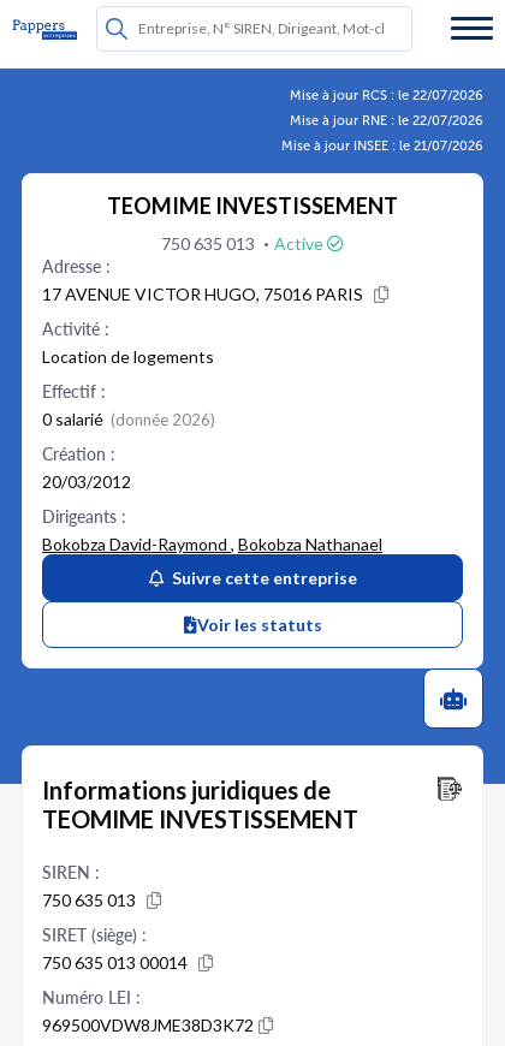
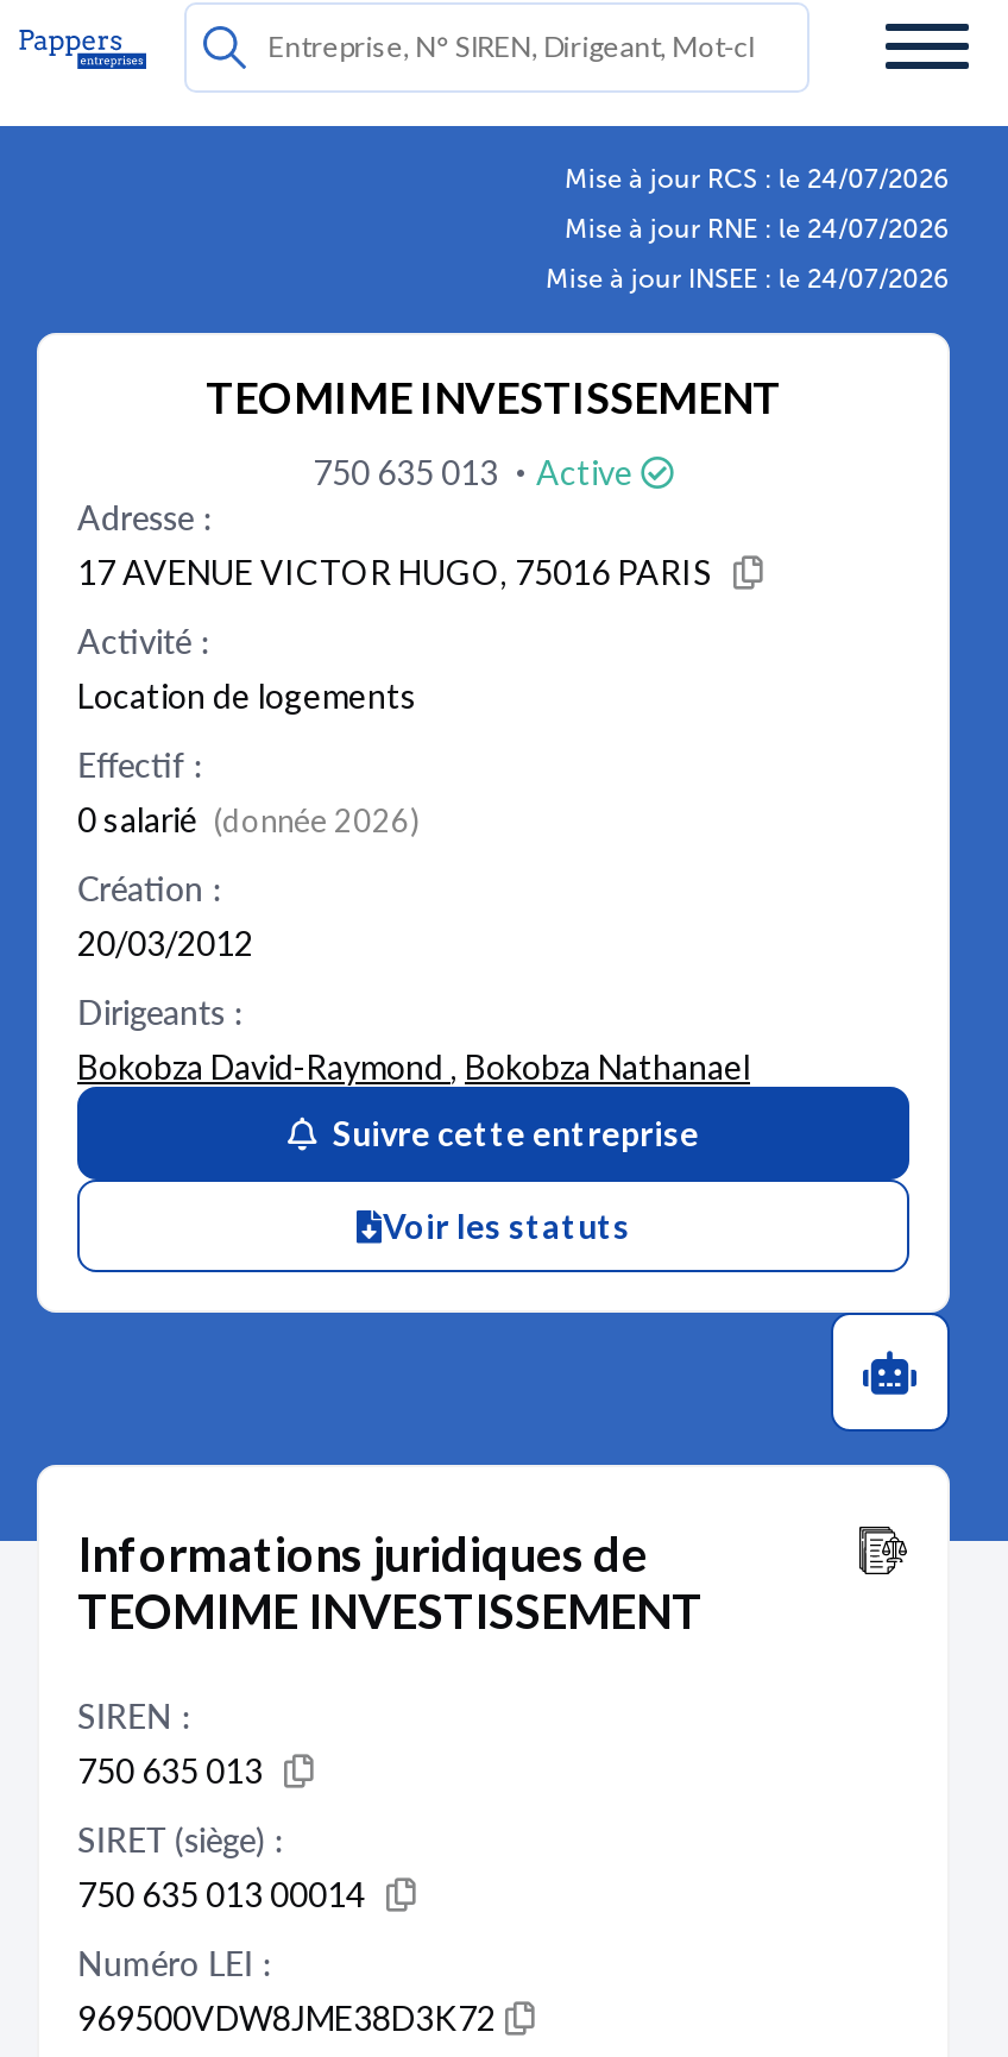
- Mise à jour RCS : le 22/07/2026
+ Mise à jour RCS : le 24/07/2026

- Mise à jour RNE : le 22/07/2026
+ Mise à jour RNE : le 24/07/2026

- Mise à jour INSEE : le 21/07/2026
+ Mise à jour INSEE : le 24/07/2026
